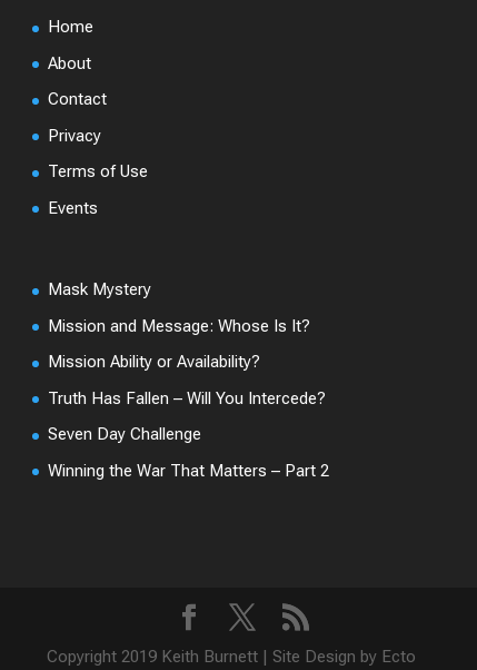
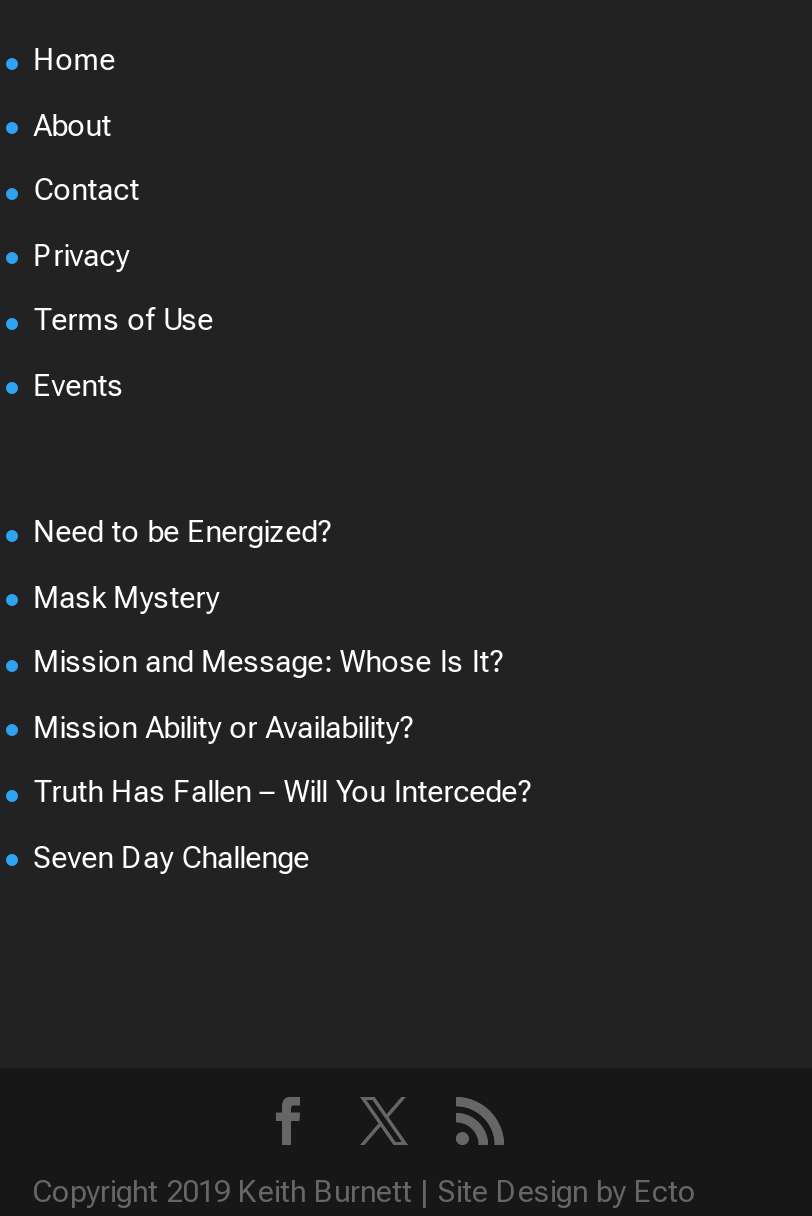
+ Need to be Energized?

moved down: Mask Mystery | Mission and Message: Whose Is It? | Mission Ability or Availability? | Truth Has Fallen – Will You Intercede? | Seven Day Challenge

- Winning the War That Matters – Part 2
